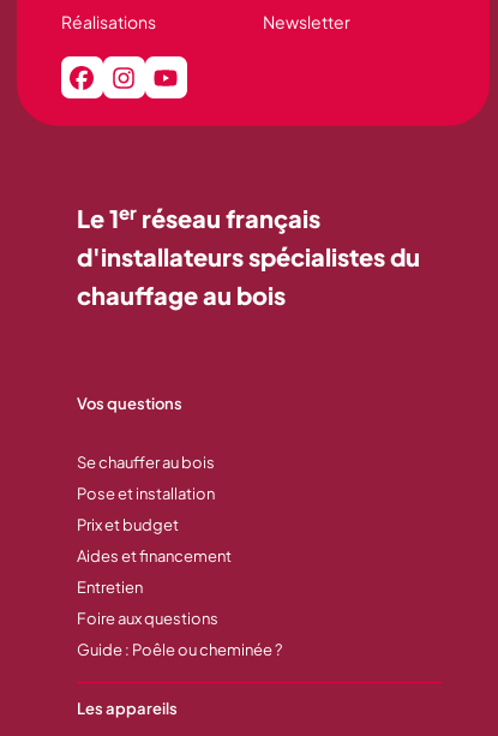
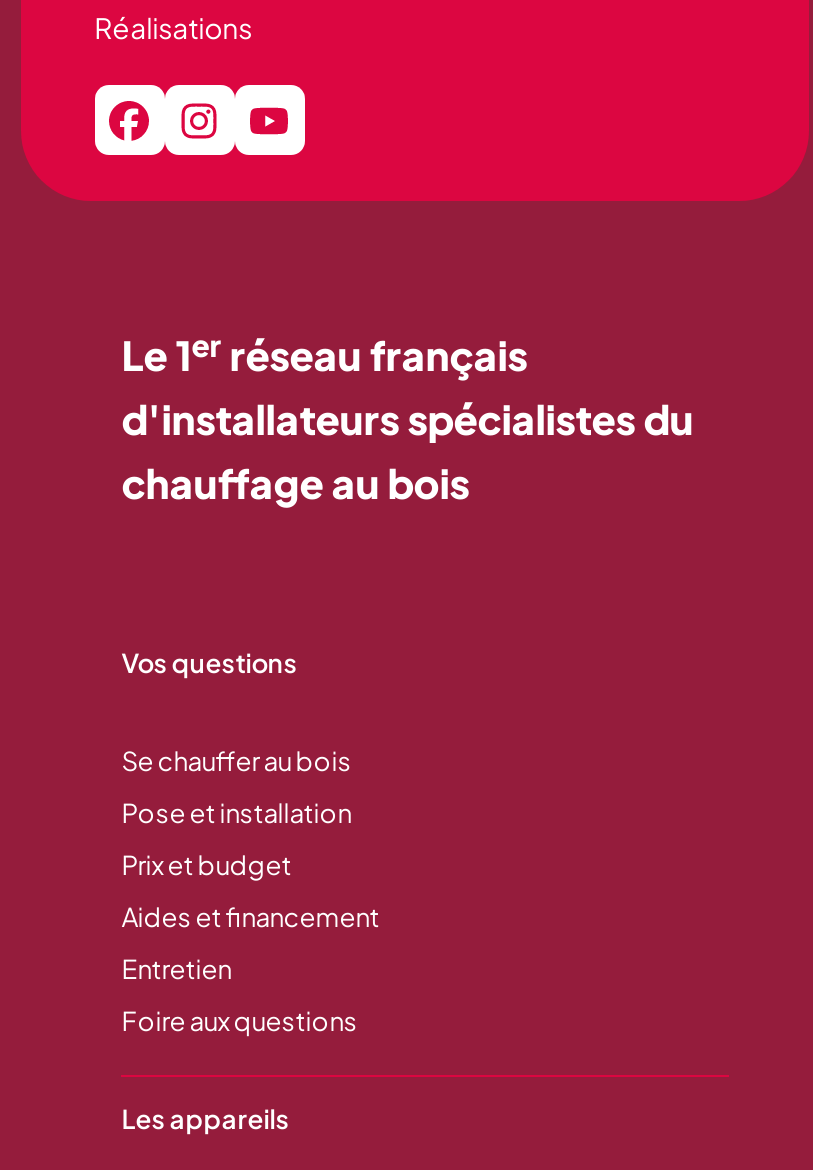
- Newsletter

- Guide : Poêle ou cheminée ?
